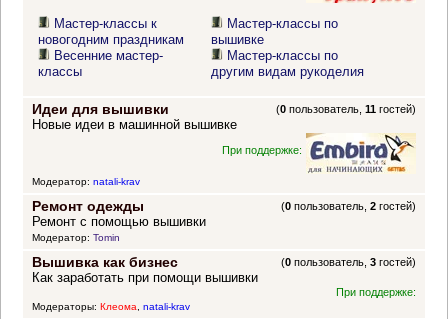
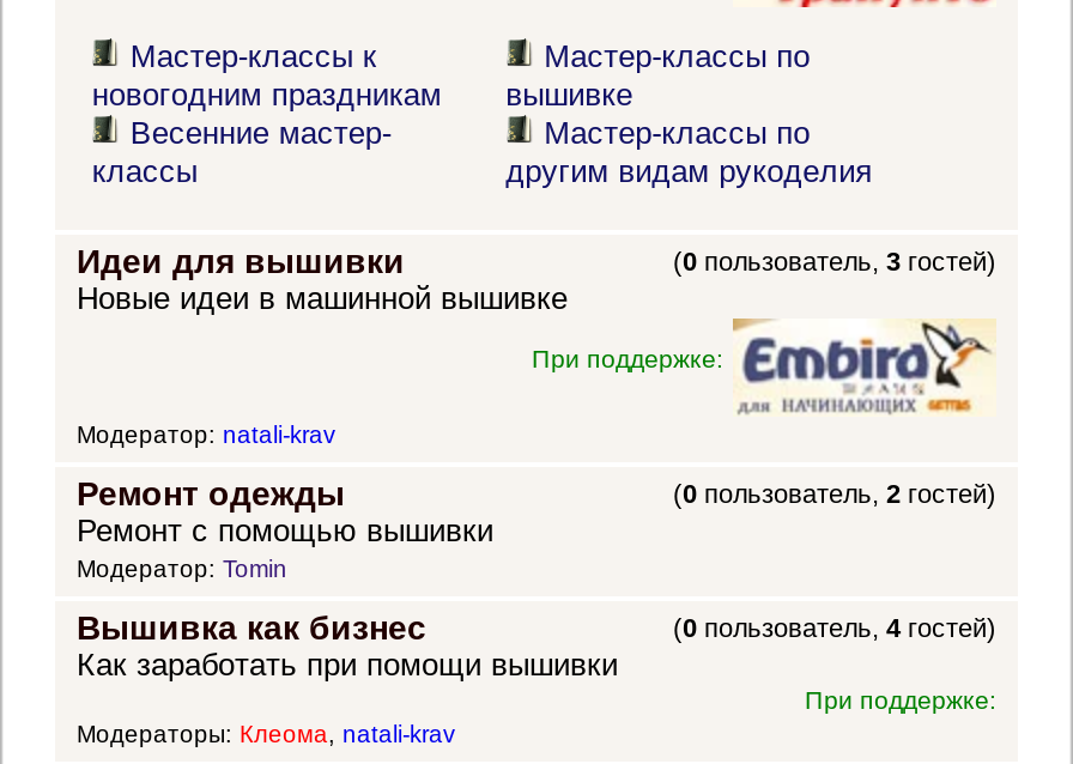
- (0 пользователь, 11 гостей)

moved up: (0 пользователь, 3 гостей)

+ (0 пользователь, 4 гостей)
